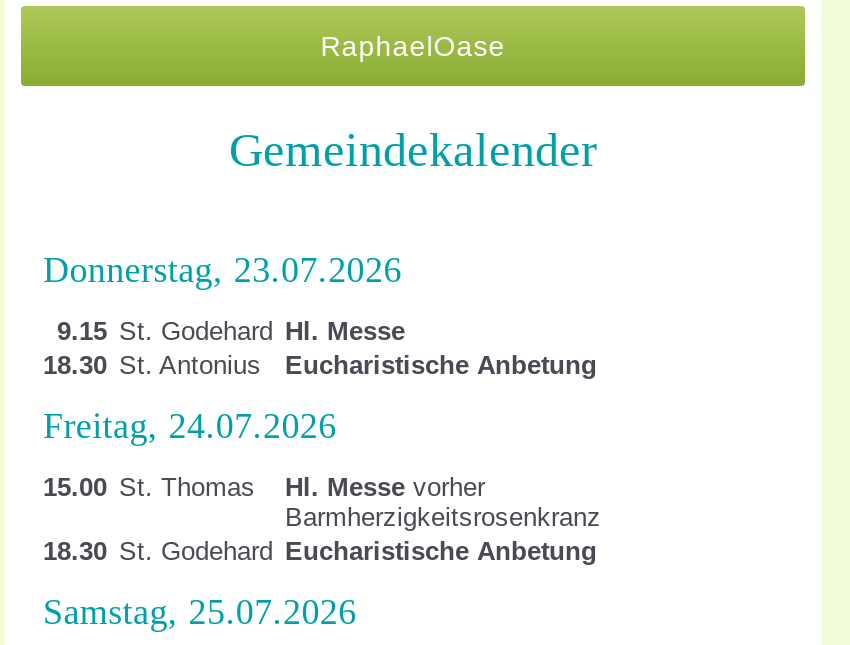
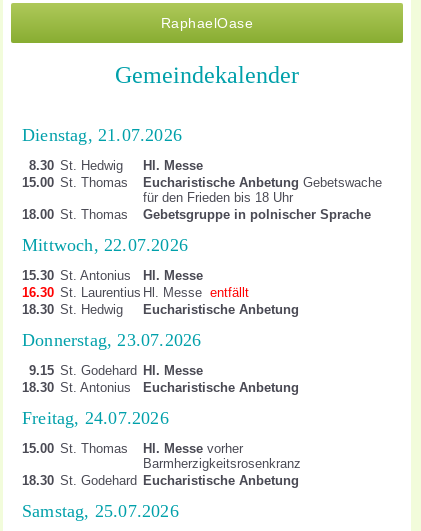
+ Dienstag, 21.07.2026
+ 8.30 St. Hedwig
+ Hl. Messe
+ 15.00 St. Thomas
+ Eucharistische Anbetung Gebetswache
+ für den Frieden bis 18 Uhr
+ 18.00 St. Thomas
+ Gebetsgruppe in polnischer Sprache
+ Mittwoch, 22.07.2026
+ 15.30 St. Antonius
+ Hl. Messe
+ 16.30 St. Laurentius Hl. Messe entfällt
+ 18.30 St. Hedwig
+ Eucharistische Anbetung
